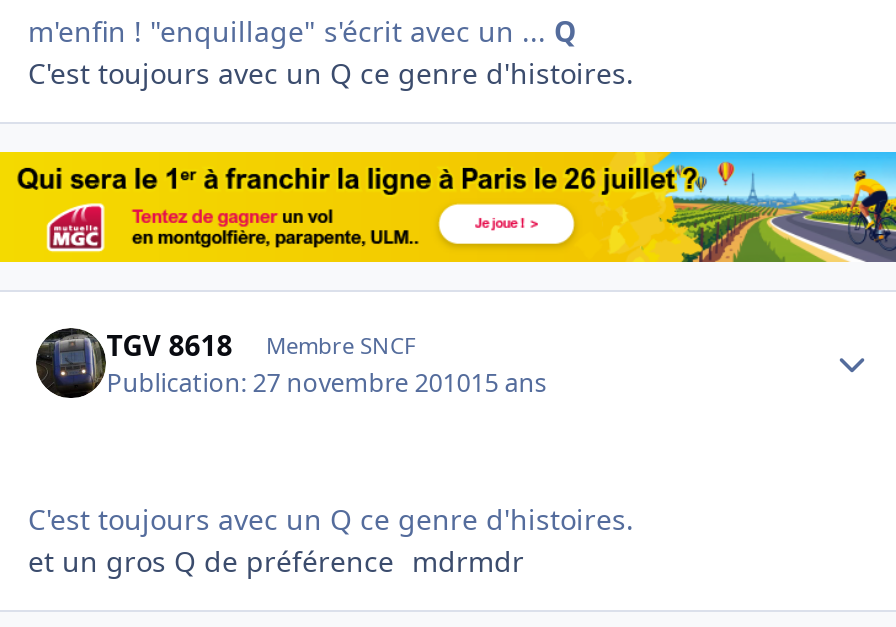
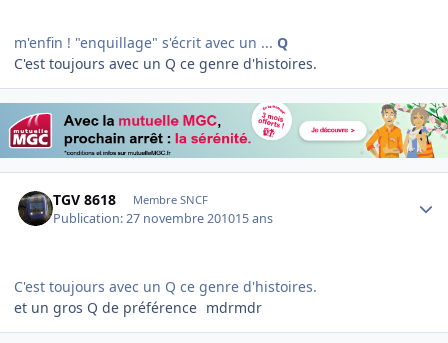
- [image]
+ [image]
